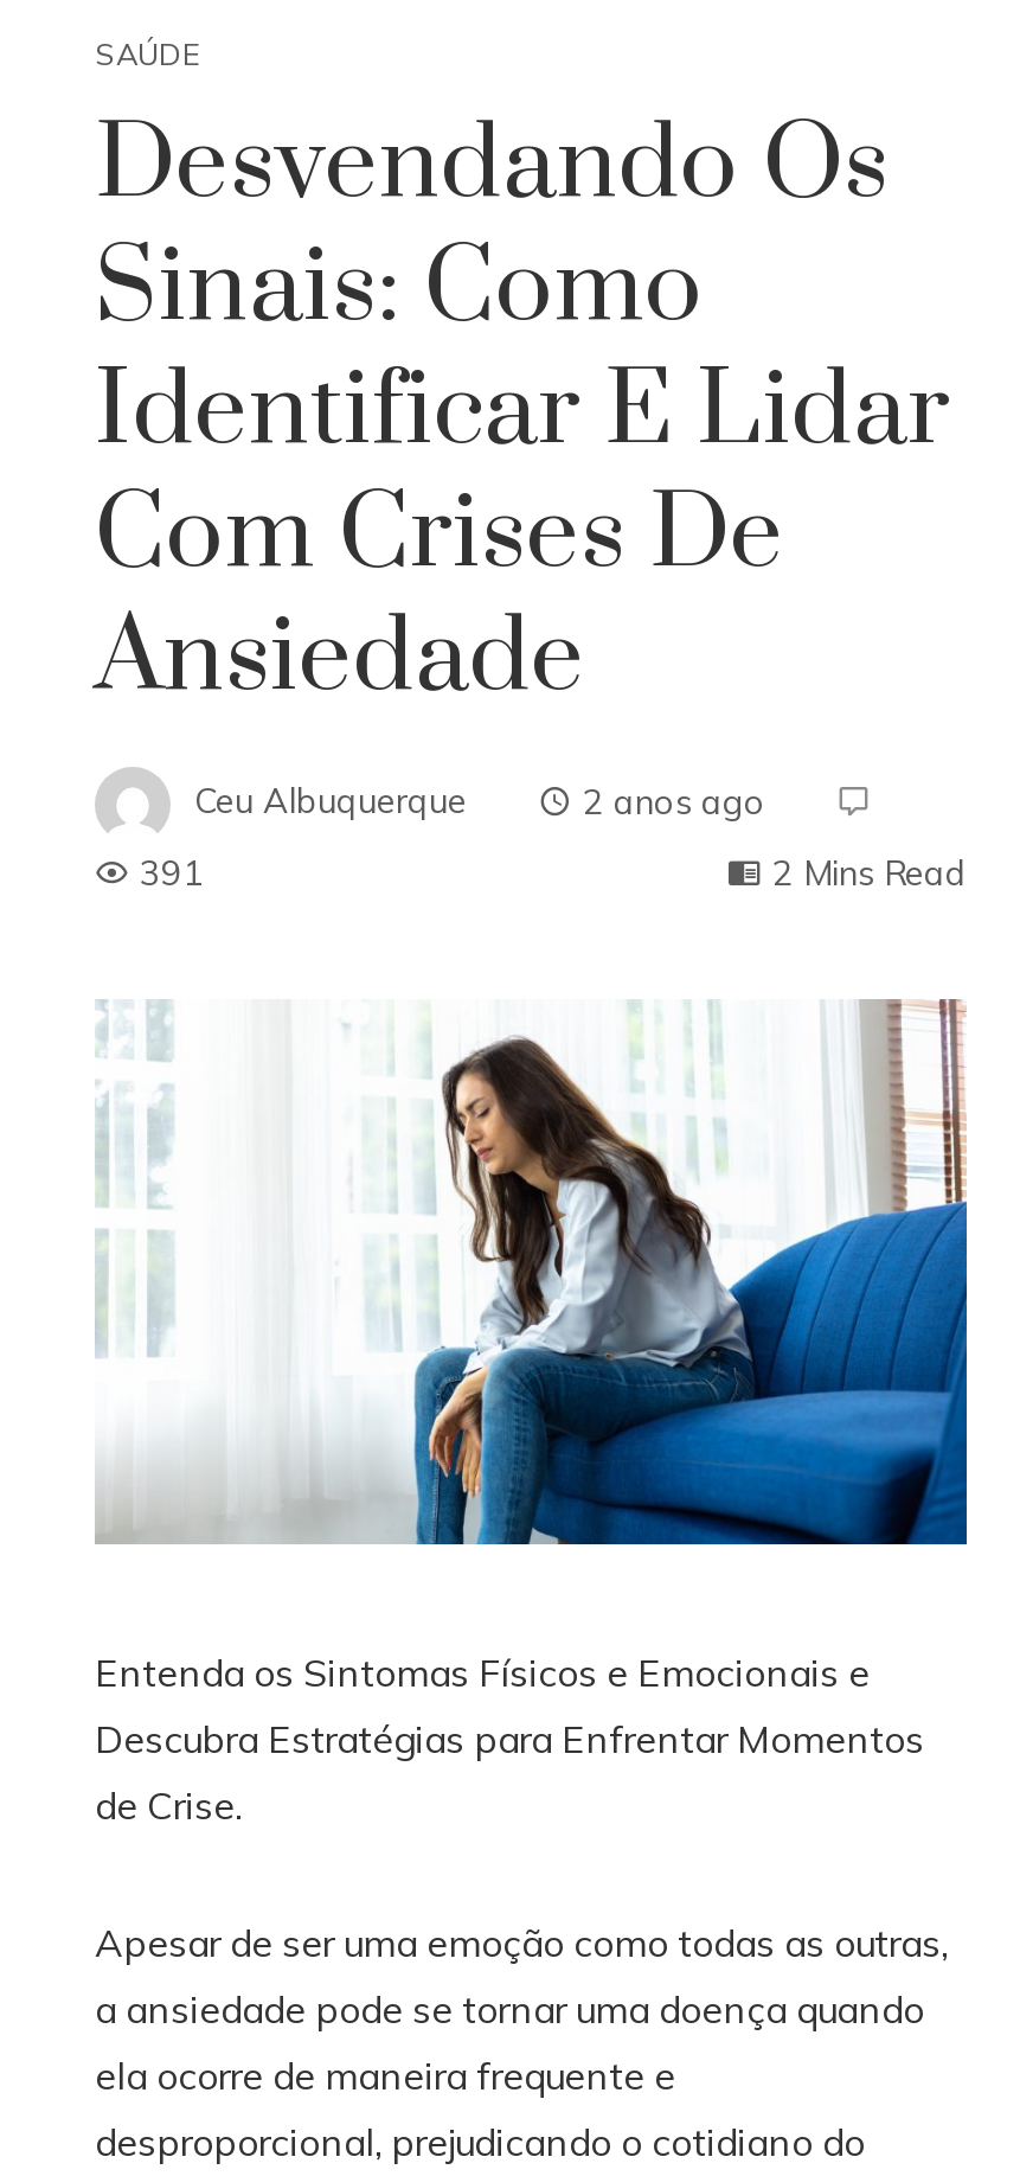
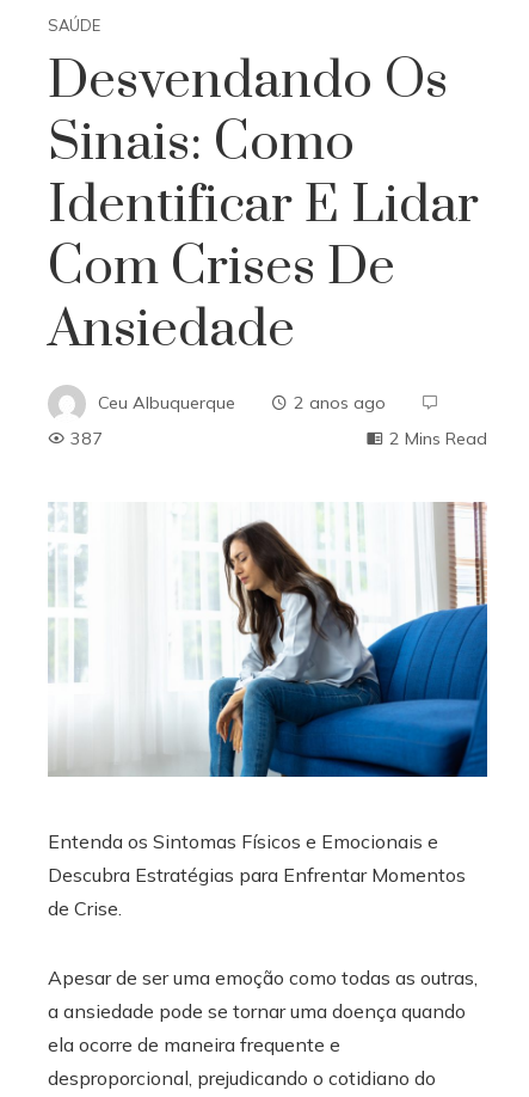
- 391
+ 387
